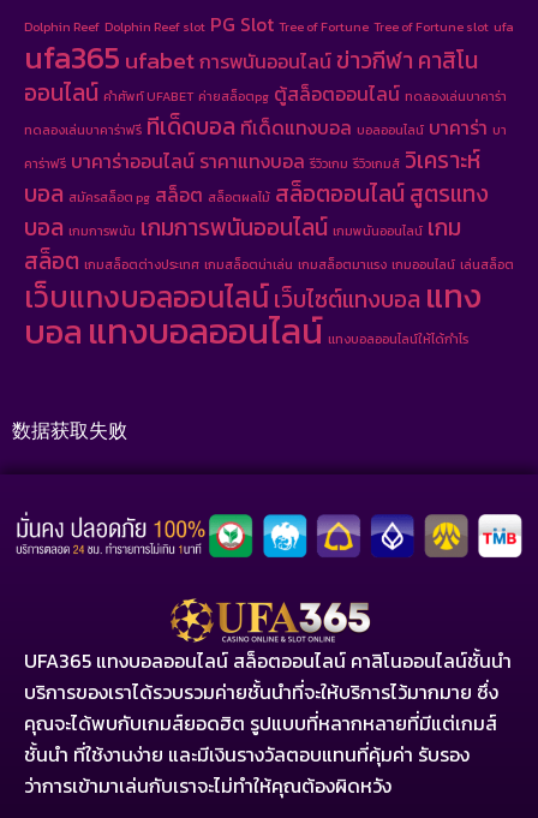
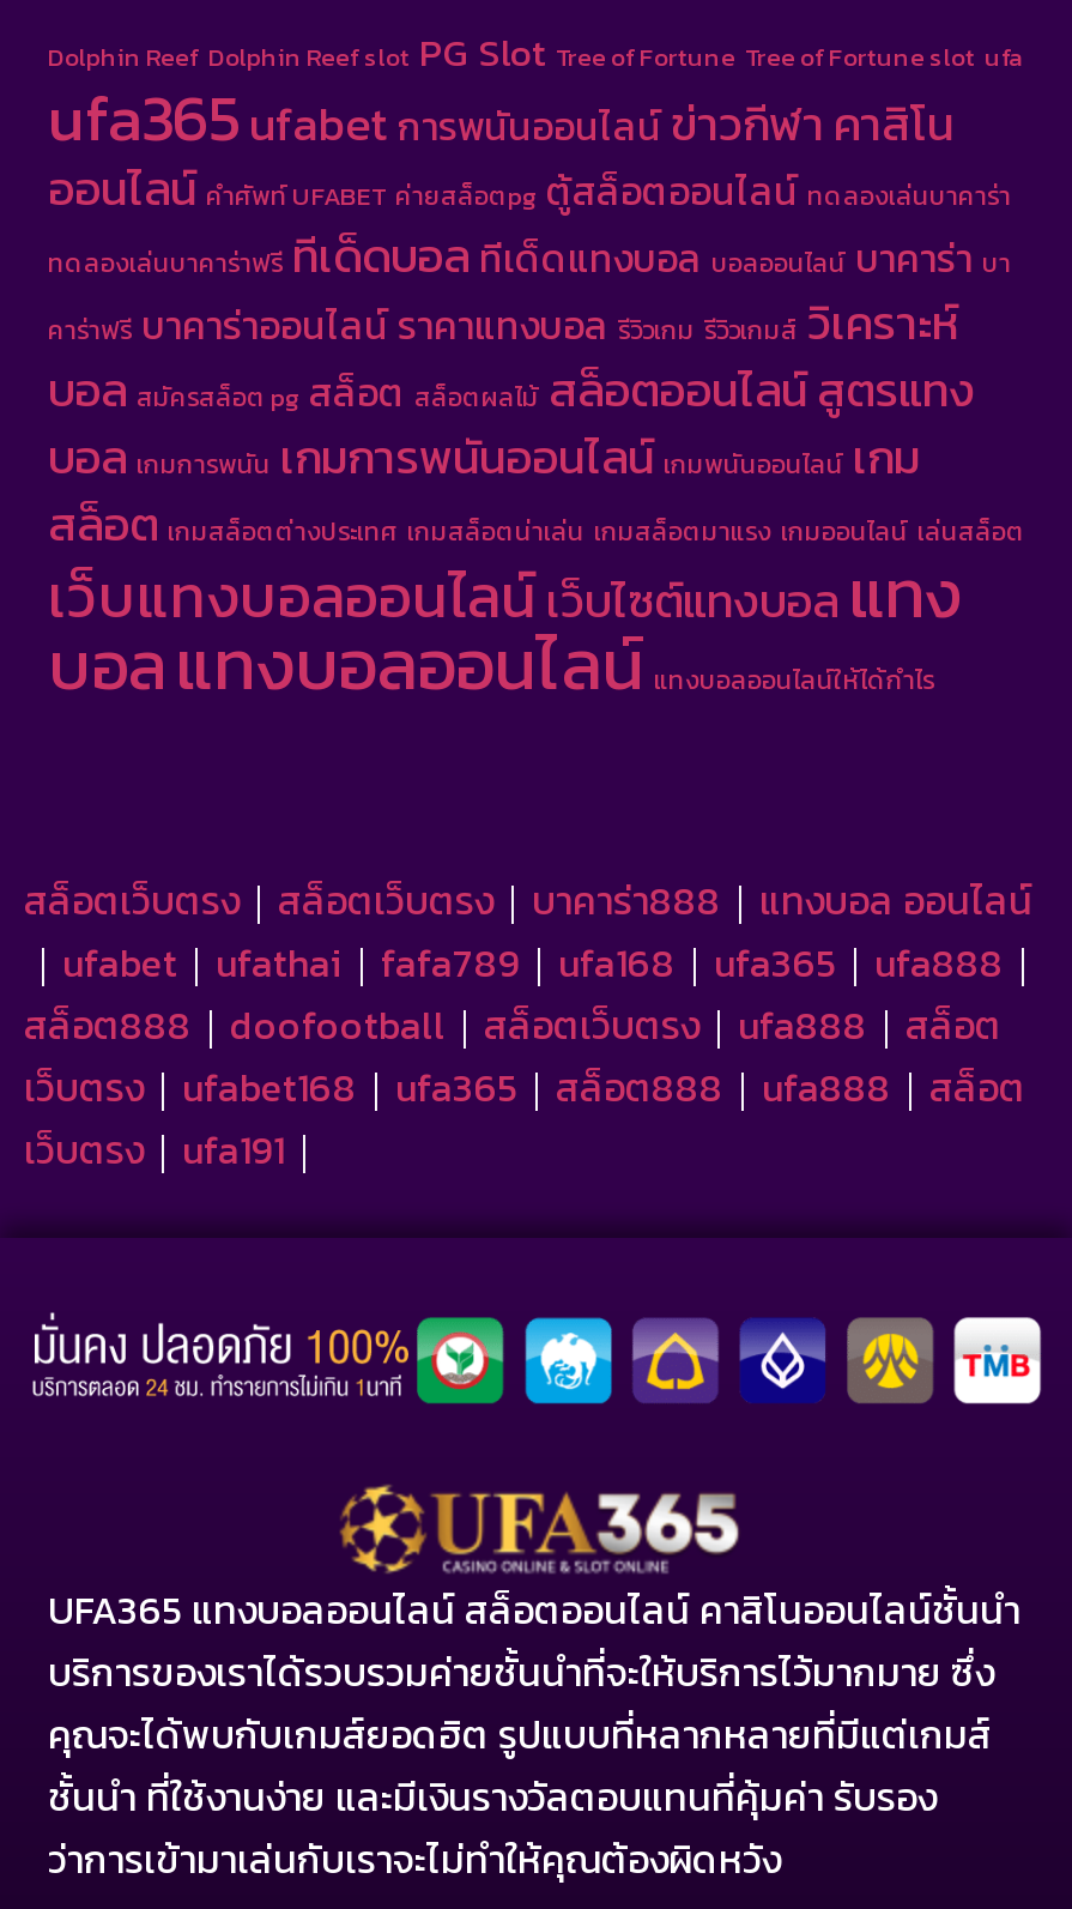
- 数据获取失败
+ สล็อตเว็บตรง｜สล็อตเว็บตรง｜บาคาร่า888｜แทงบอล ออนไลน์
+ ｜ufabet｜ufathai｜fafa789｜ufa168｜ufa365｜ufa888｜
+ สล็อต888｜doofootball｜สล็อตเว็บตรง｜ufa888｜สล็อต
+ เว็บตรง｜ufabet168｜ufa365｜สล็อต888｜ufa888｜สล็อต
+ เว็บตรง｜ufa191｜
